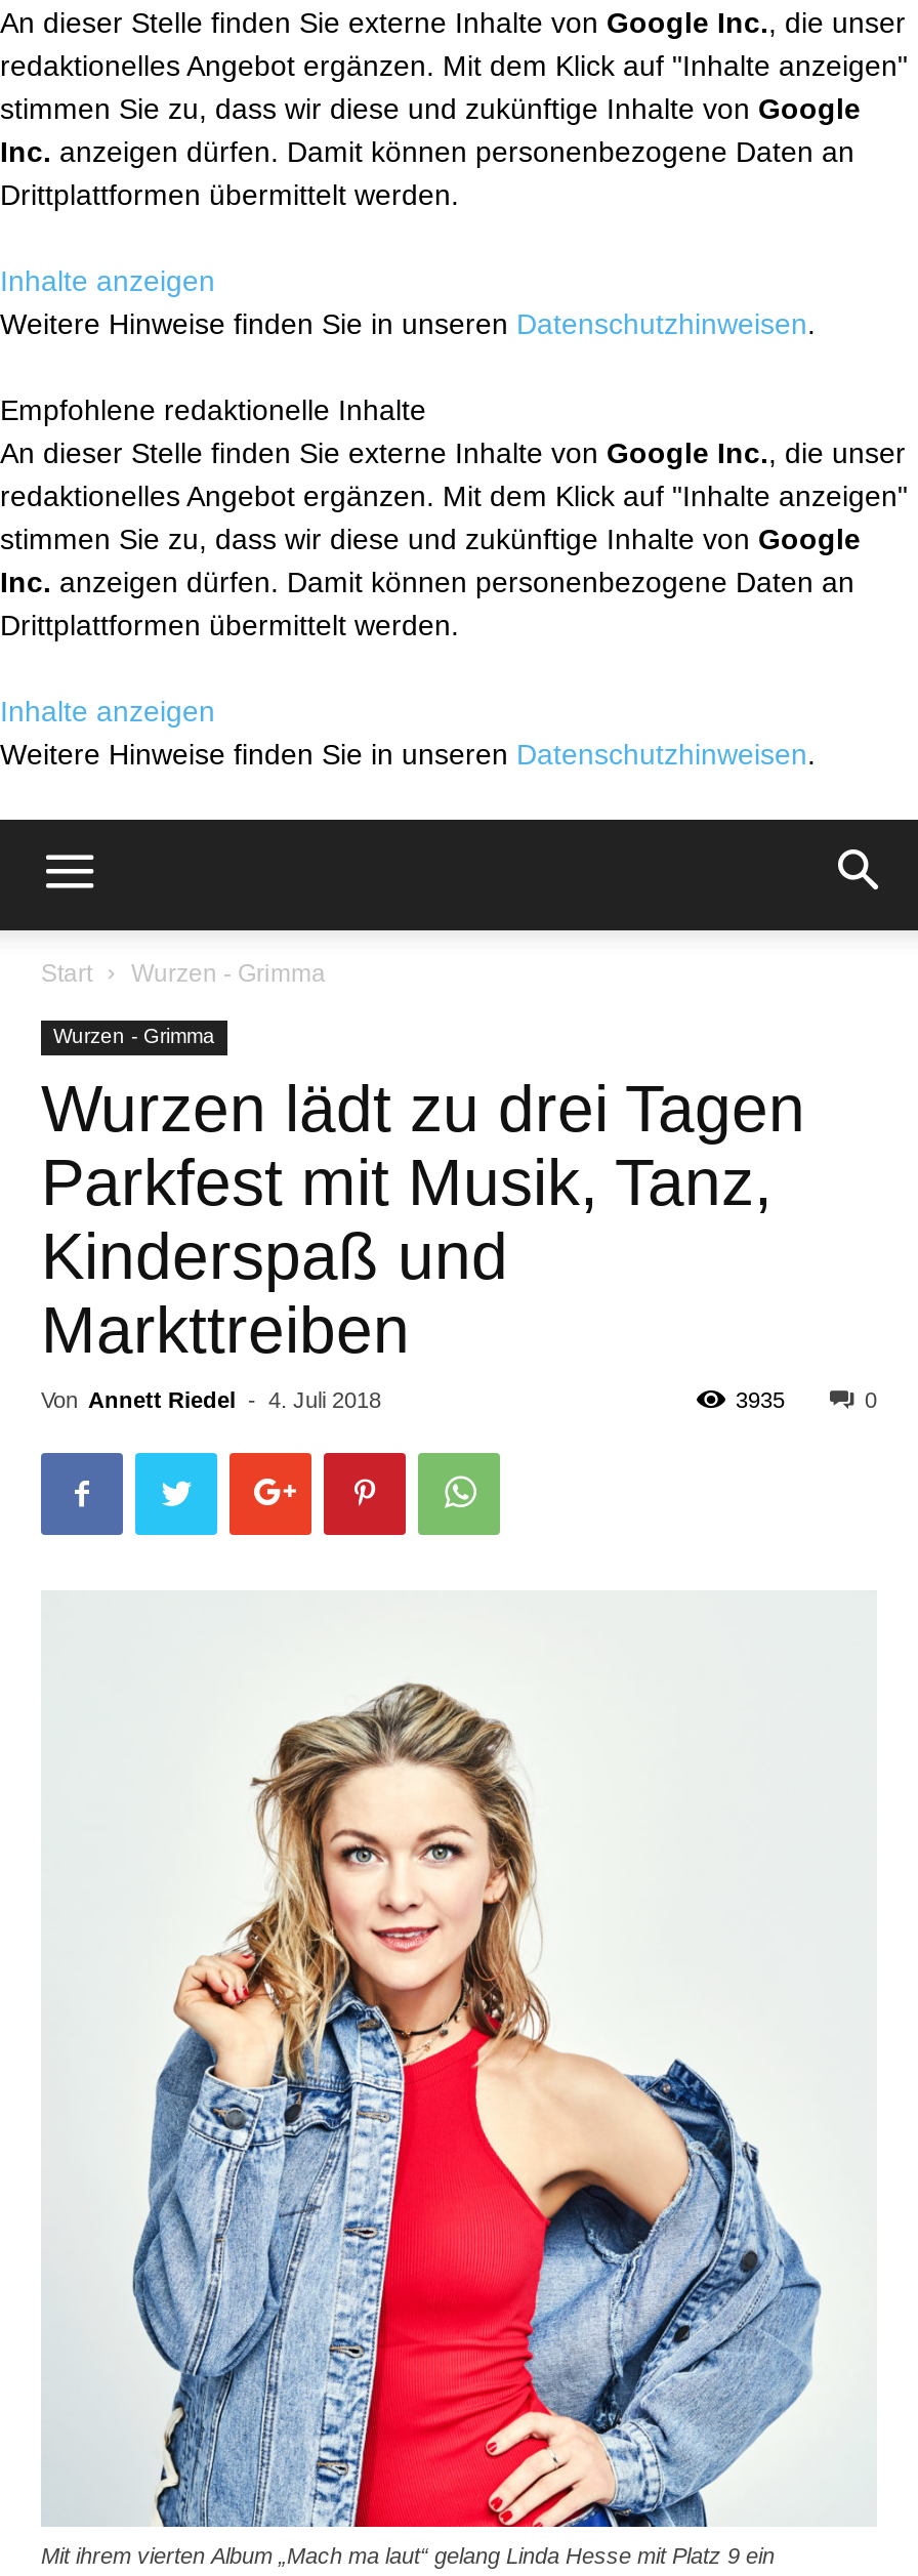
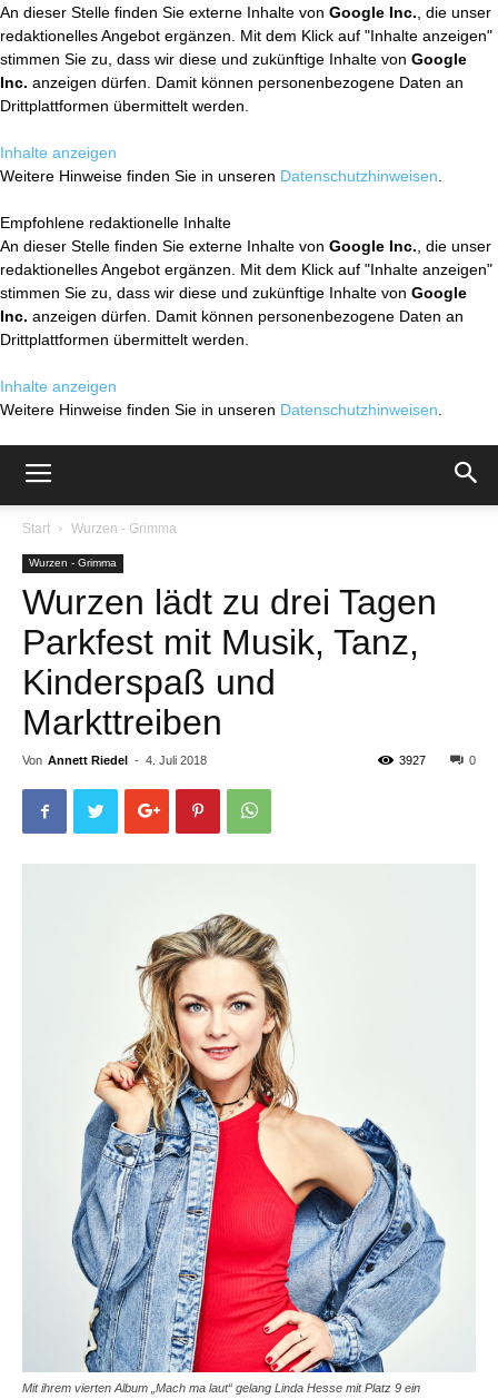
- 3935
+ 3927
